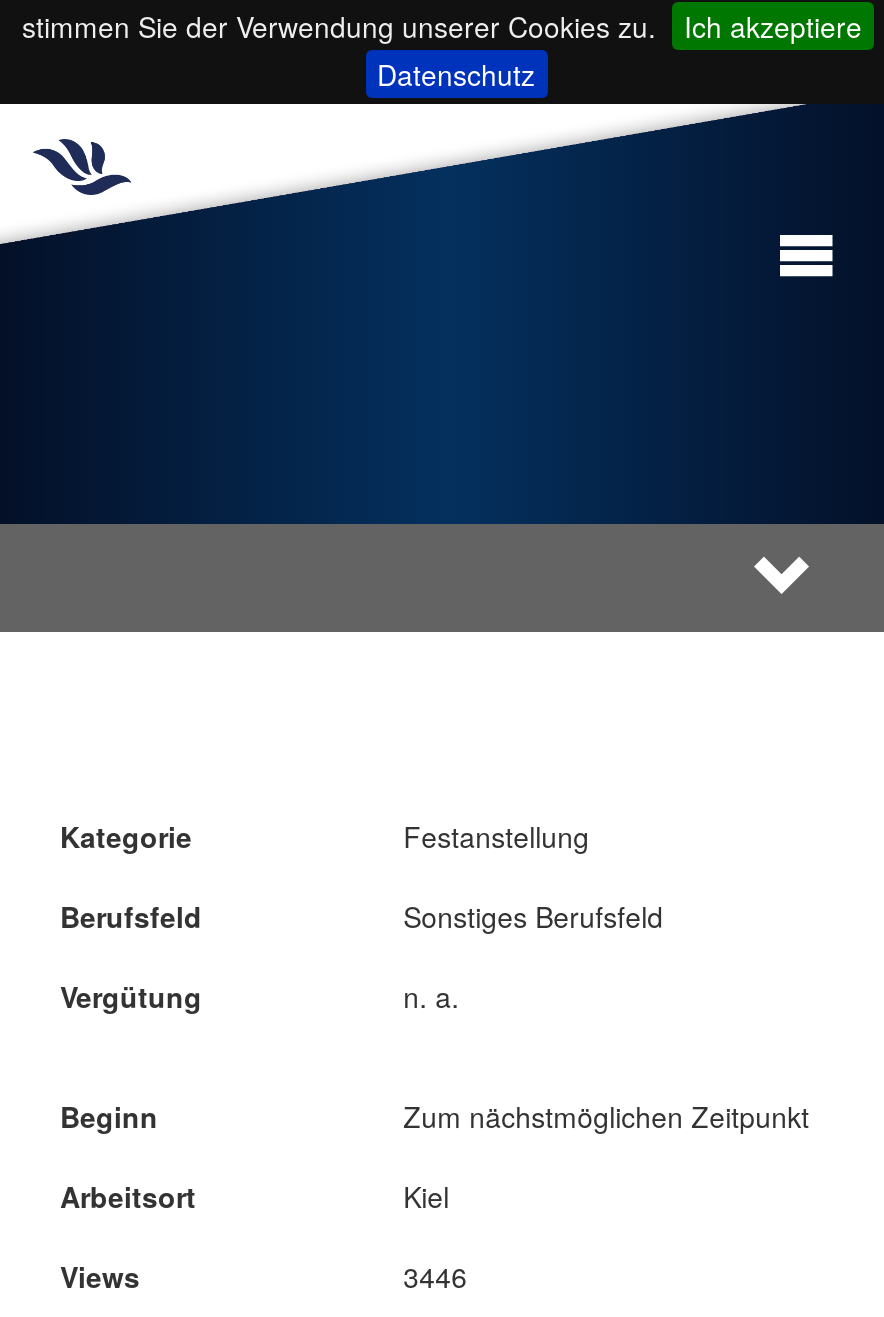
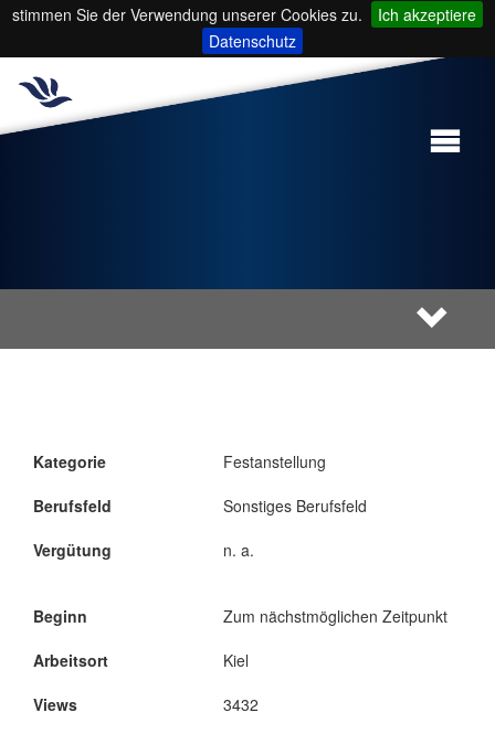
- 3446
+ 3432
